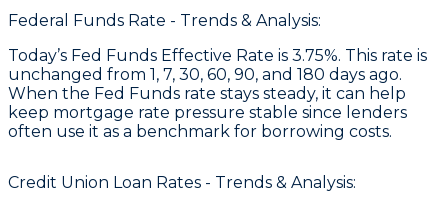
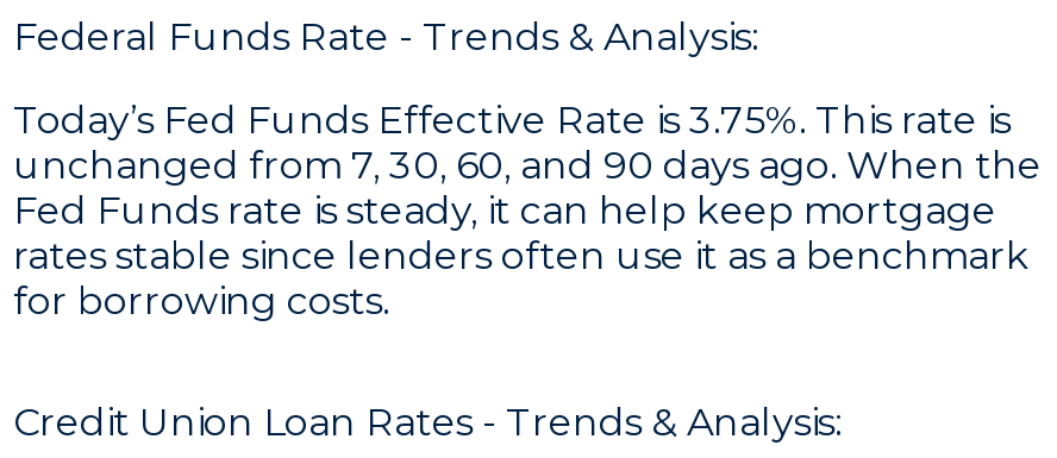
- unchanged from 1, 7, 30, 60, 90, and 180 days ago.
- When the Fed Funds rate stays steady, it can help
- keep mortgage rate pressure stable since lenders
- often use it as a benchmark for borrowing costs.
+ unchanged from 7, 30, 60, and 90 days ago. When the
+ Fed Funds rate is steady, it can help keep mortgage
+ rates stable since lenders often use it as a benchmark
+ for borrowing costs.
